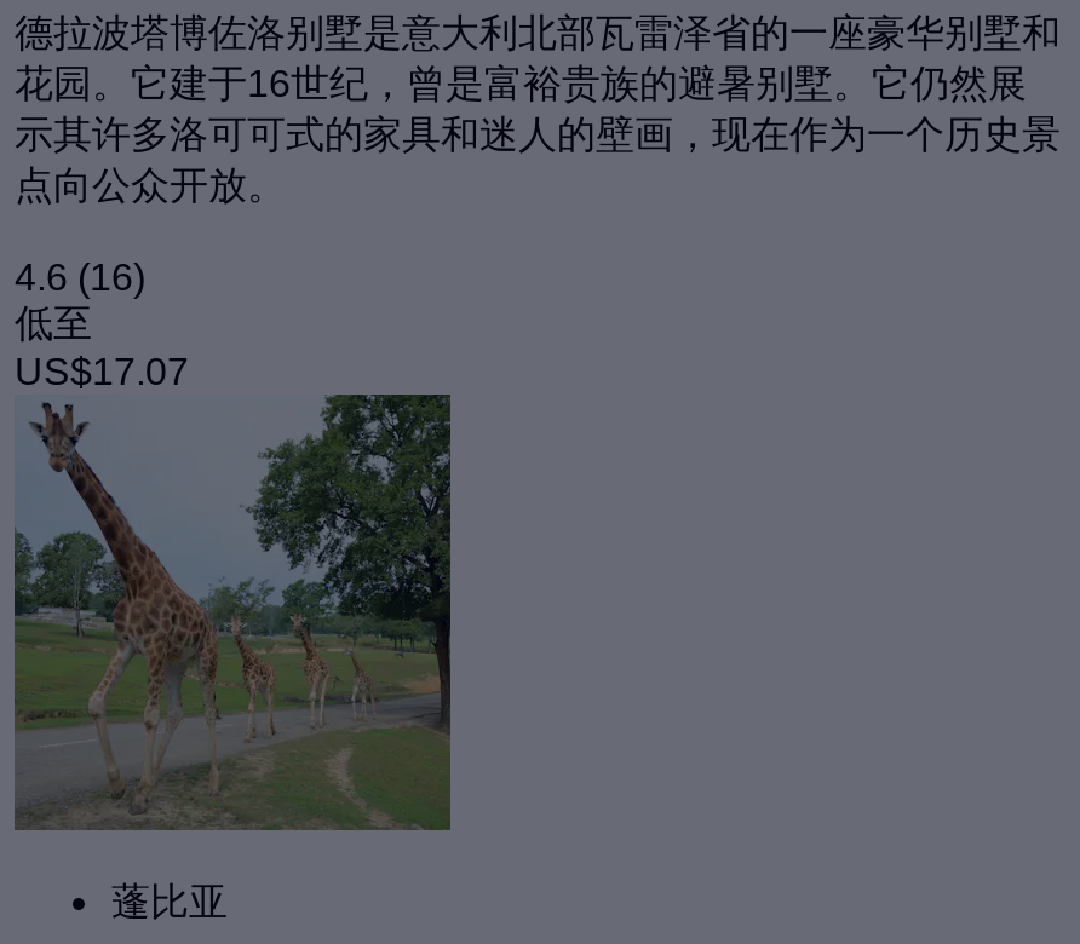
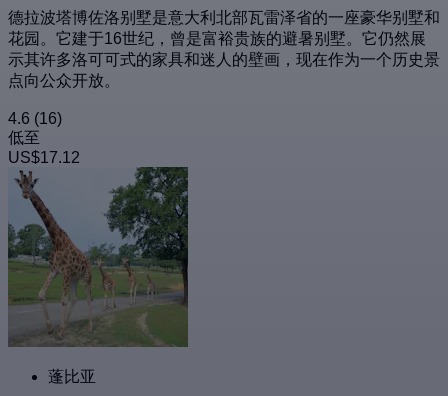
- US$17.07
+ US$17.12
